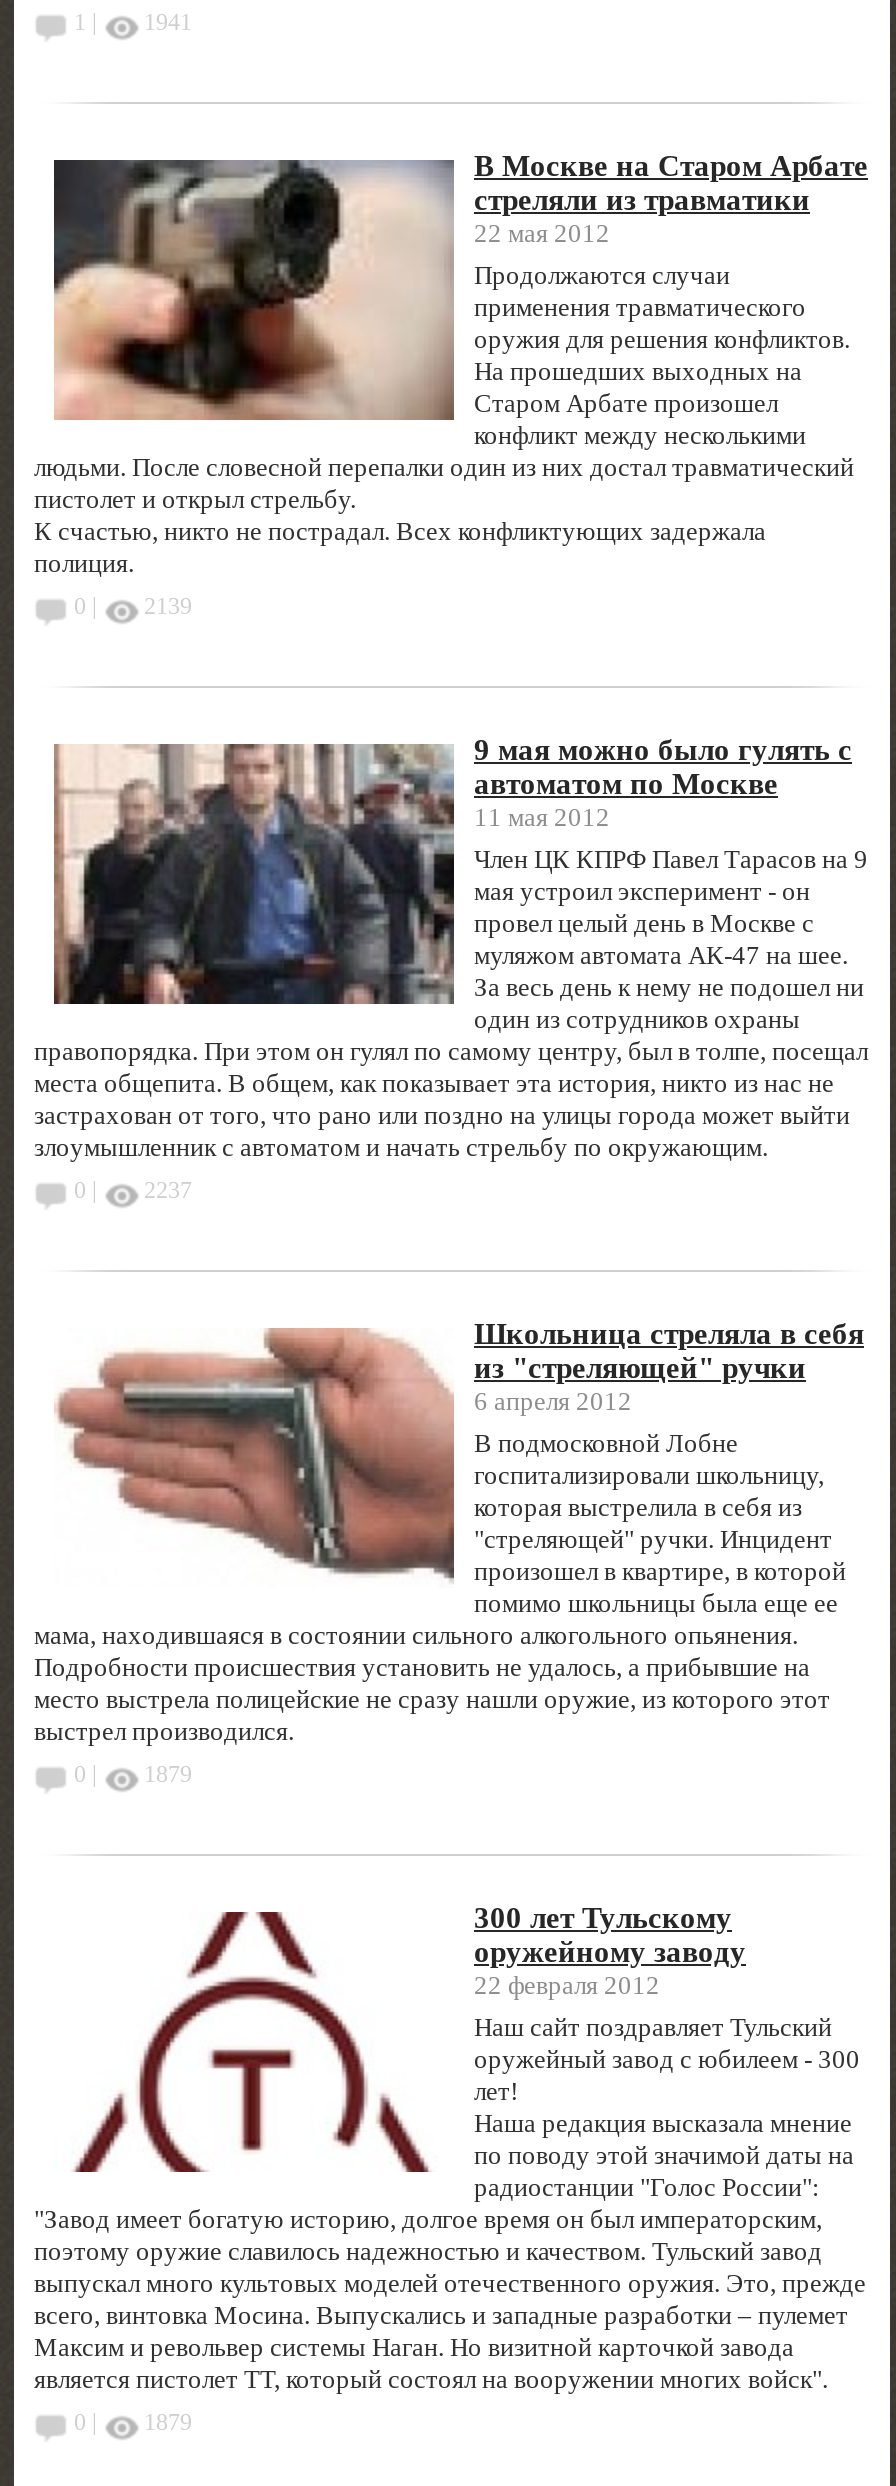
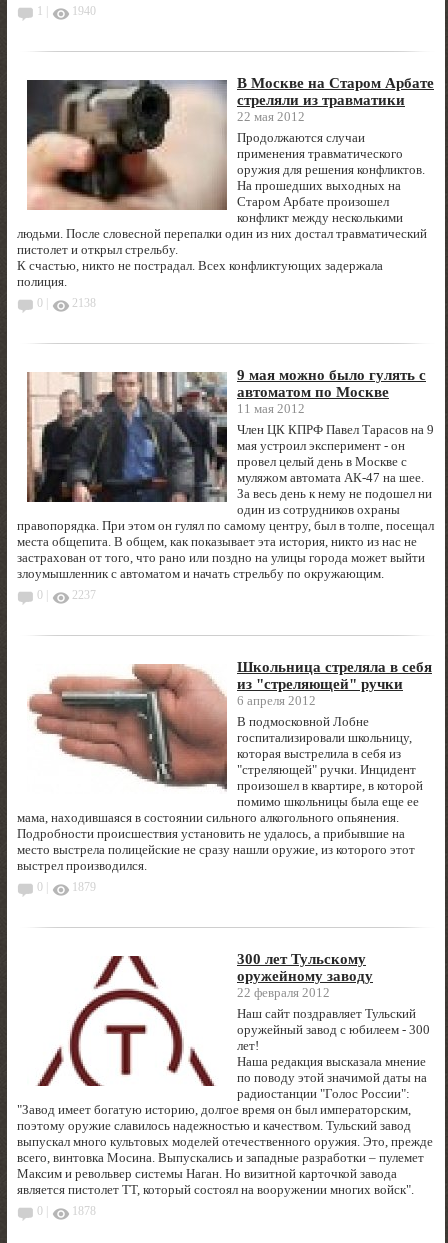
- 1941
+ 1940

- 2139
+ 2138

- 1879
+ 1878
